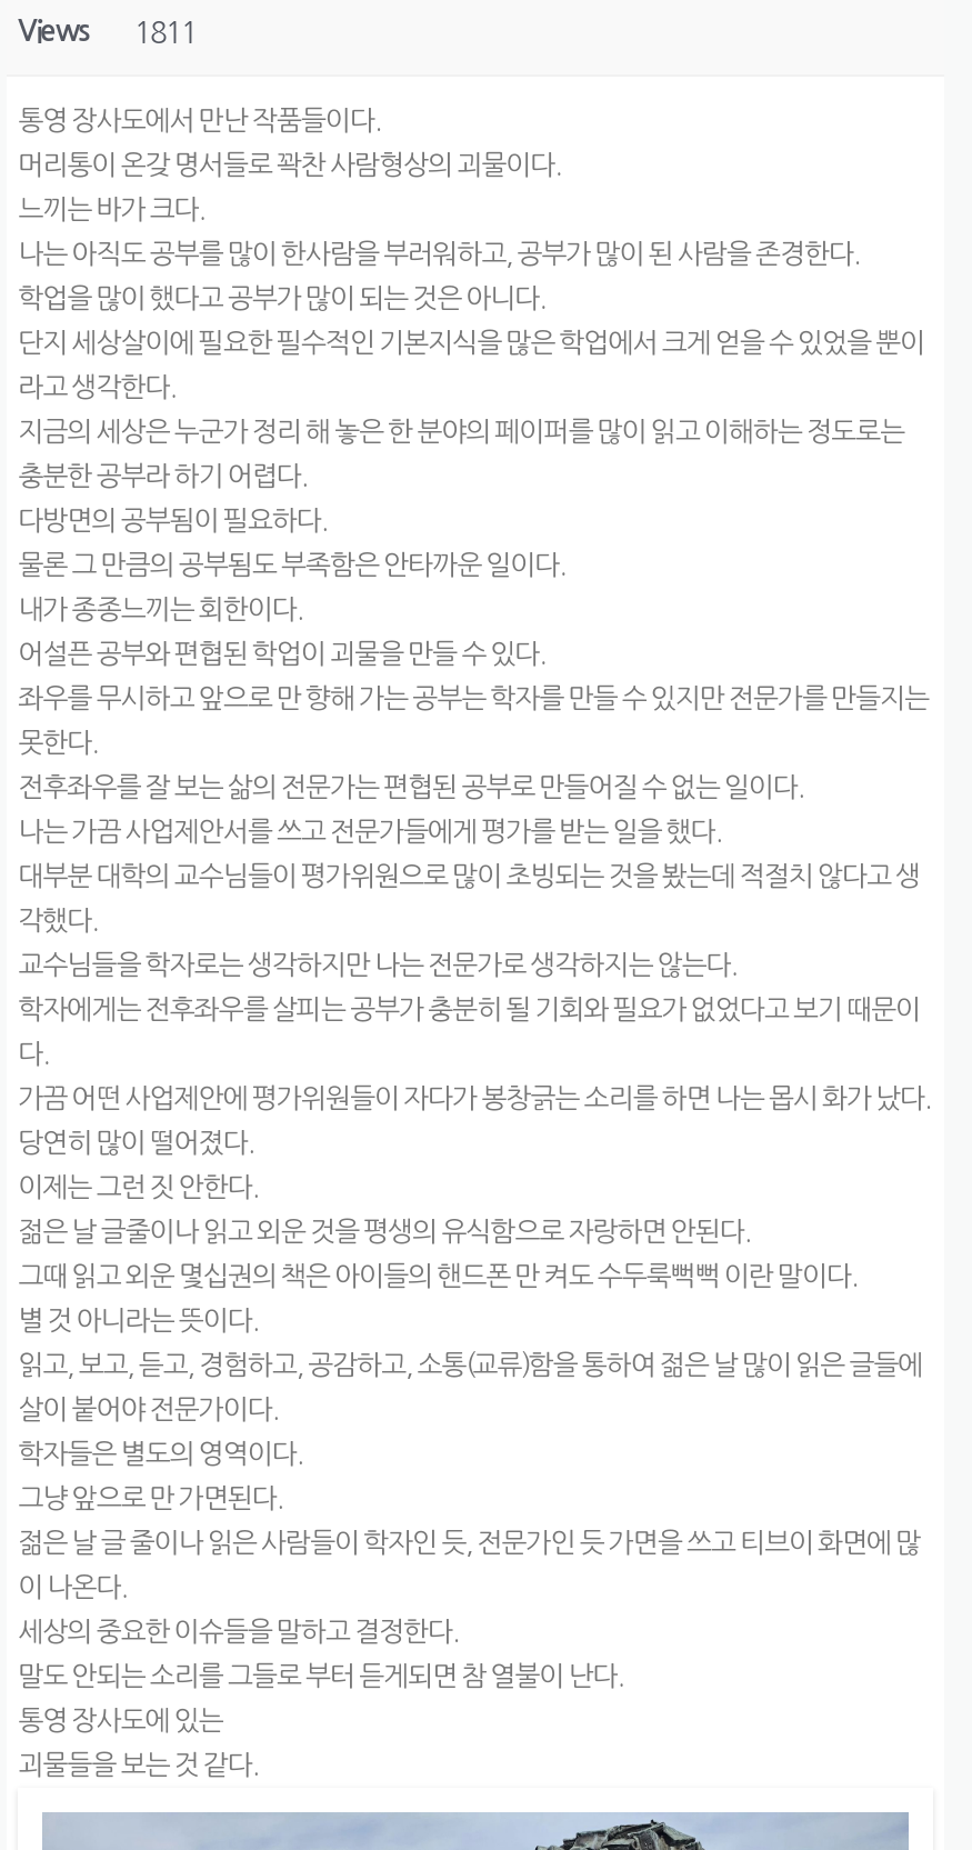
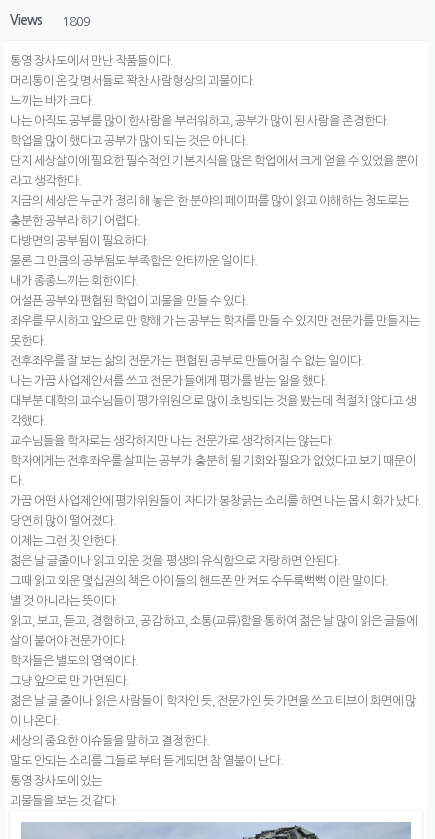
- Views 1811
+ Views 1809
